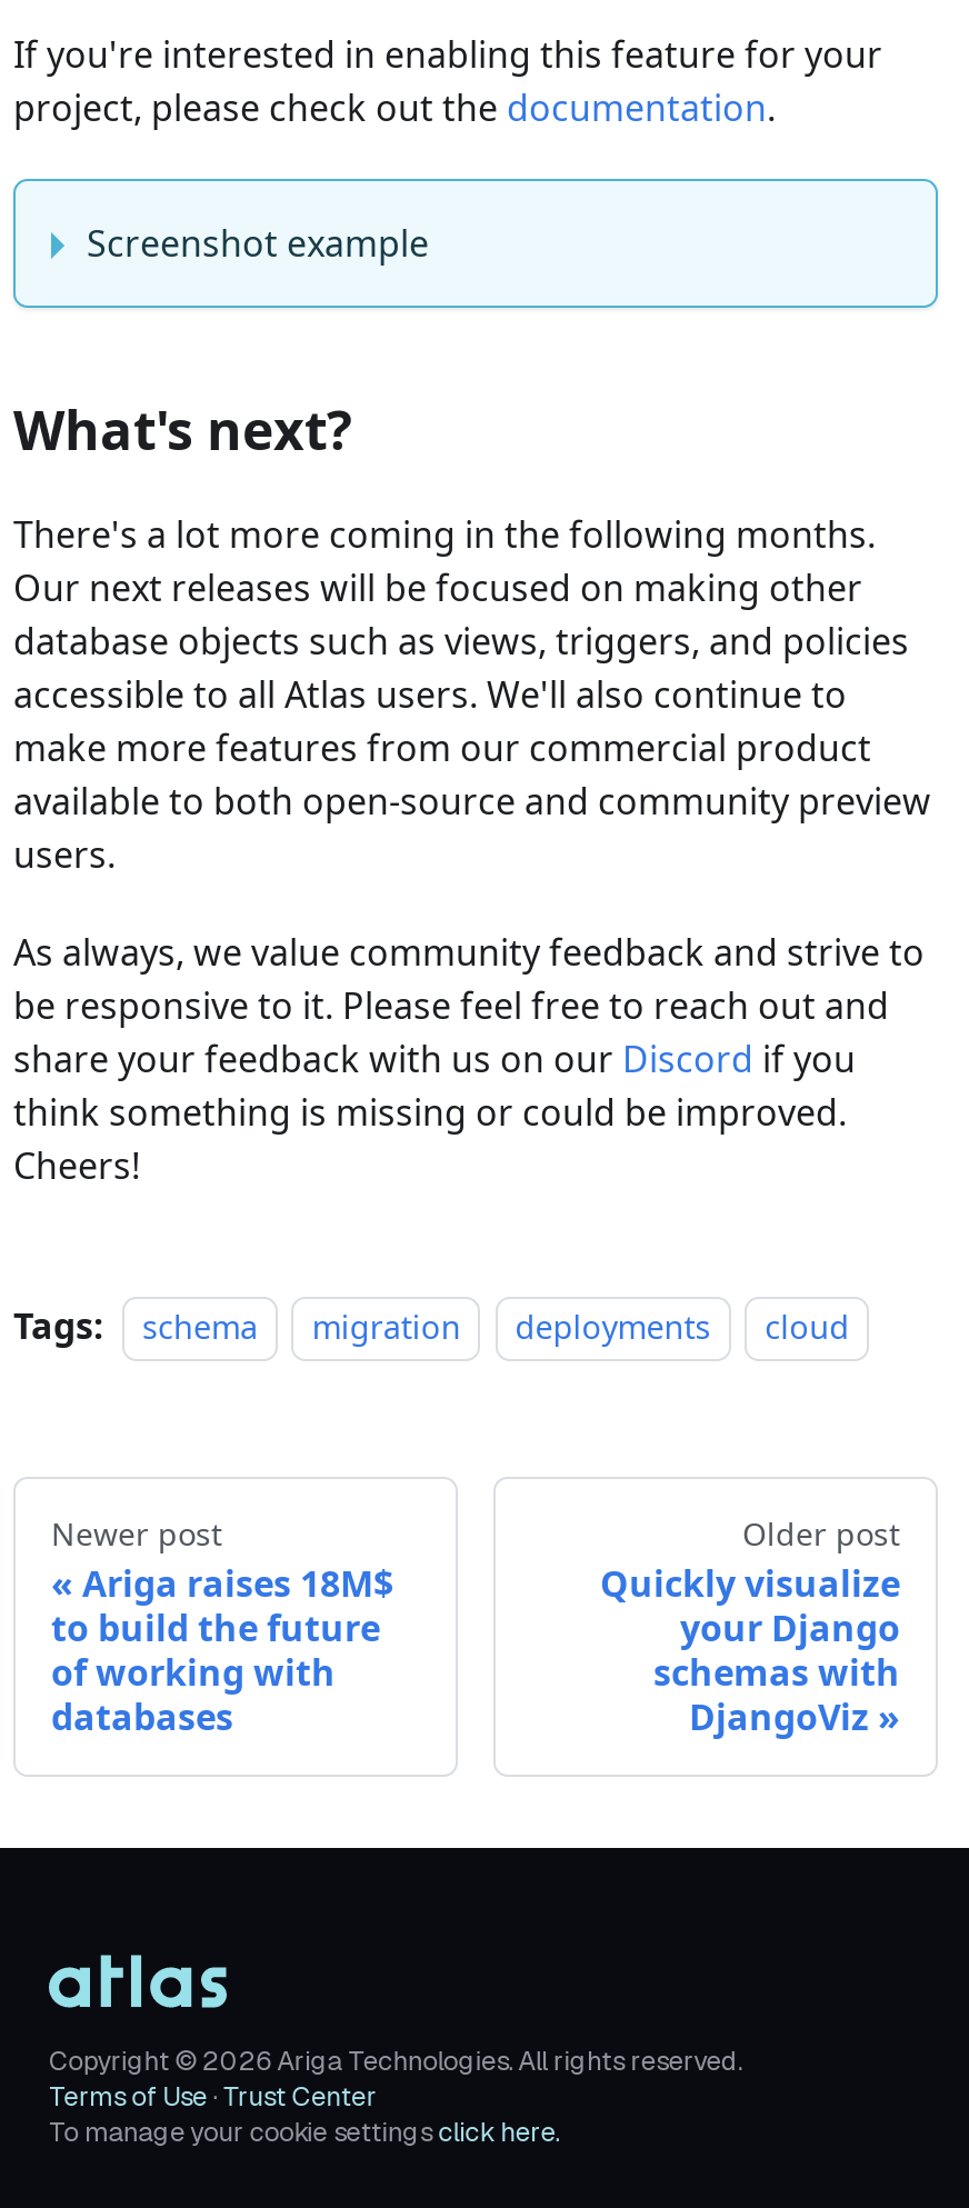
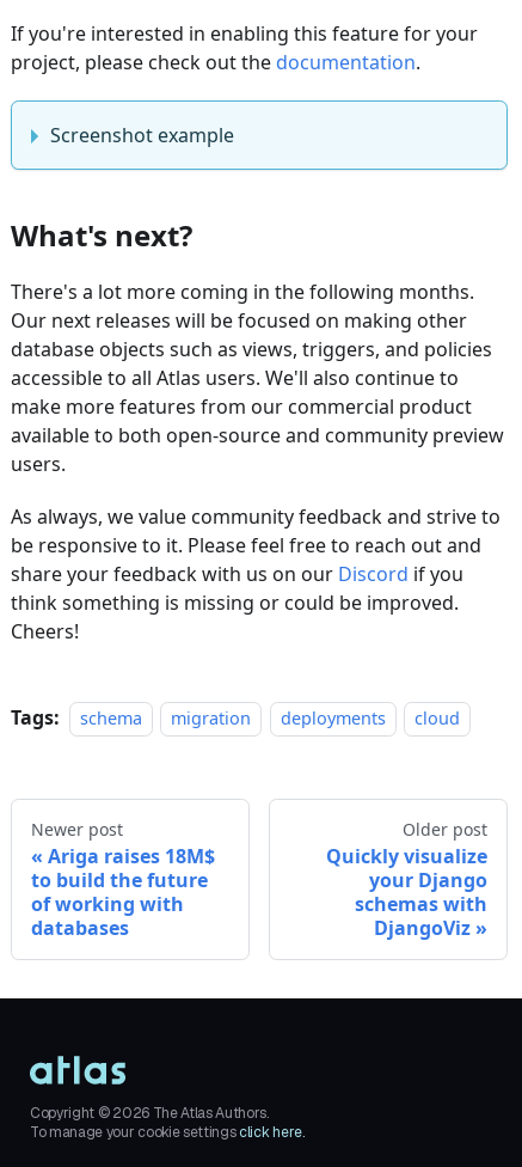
- Copyright © 2026 Ariga Technologies. All rights reserved.
- Terms of Use · Trust Center
+ Copyright © 2026 The Atlas Authors.
